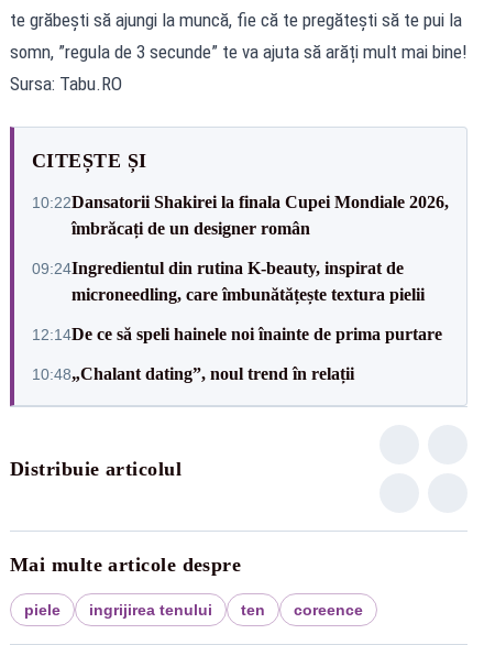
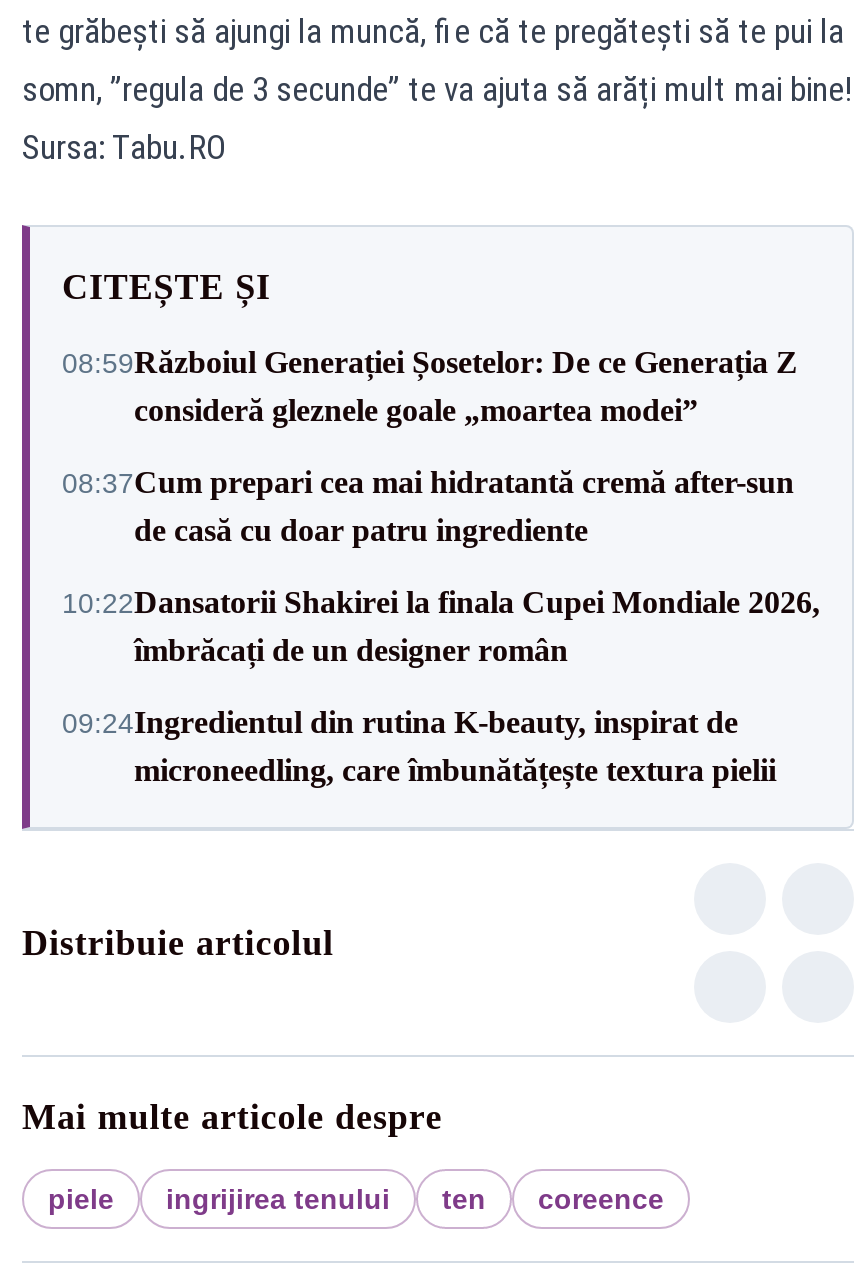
+ 08:59Războiul Generației Șosetelor: De ce Generația Z
+ consideră gleznele goale „moartea modei”
+ 08:37Cum prepari cea mai hidratantă cremă after-sun
+ de casă cu doar patru ingrediente

moved down: 10:22Dansatorii Shakirei la finala Cupei Mondiale 2026, | îmbrăcați de un designer român | 09:24Ingredientul din rutina K-beauty, inspirat de | microneedling, care îmbunătățește textura pielii

- 12:14De ce să speli hainele noi înainte de prima purtare
- 10:48„Chalant dating”, noul trend în relații
